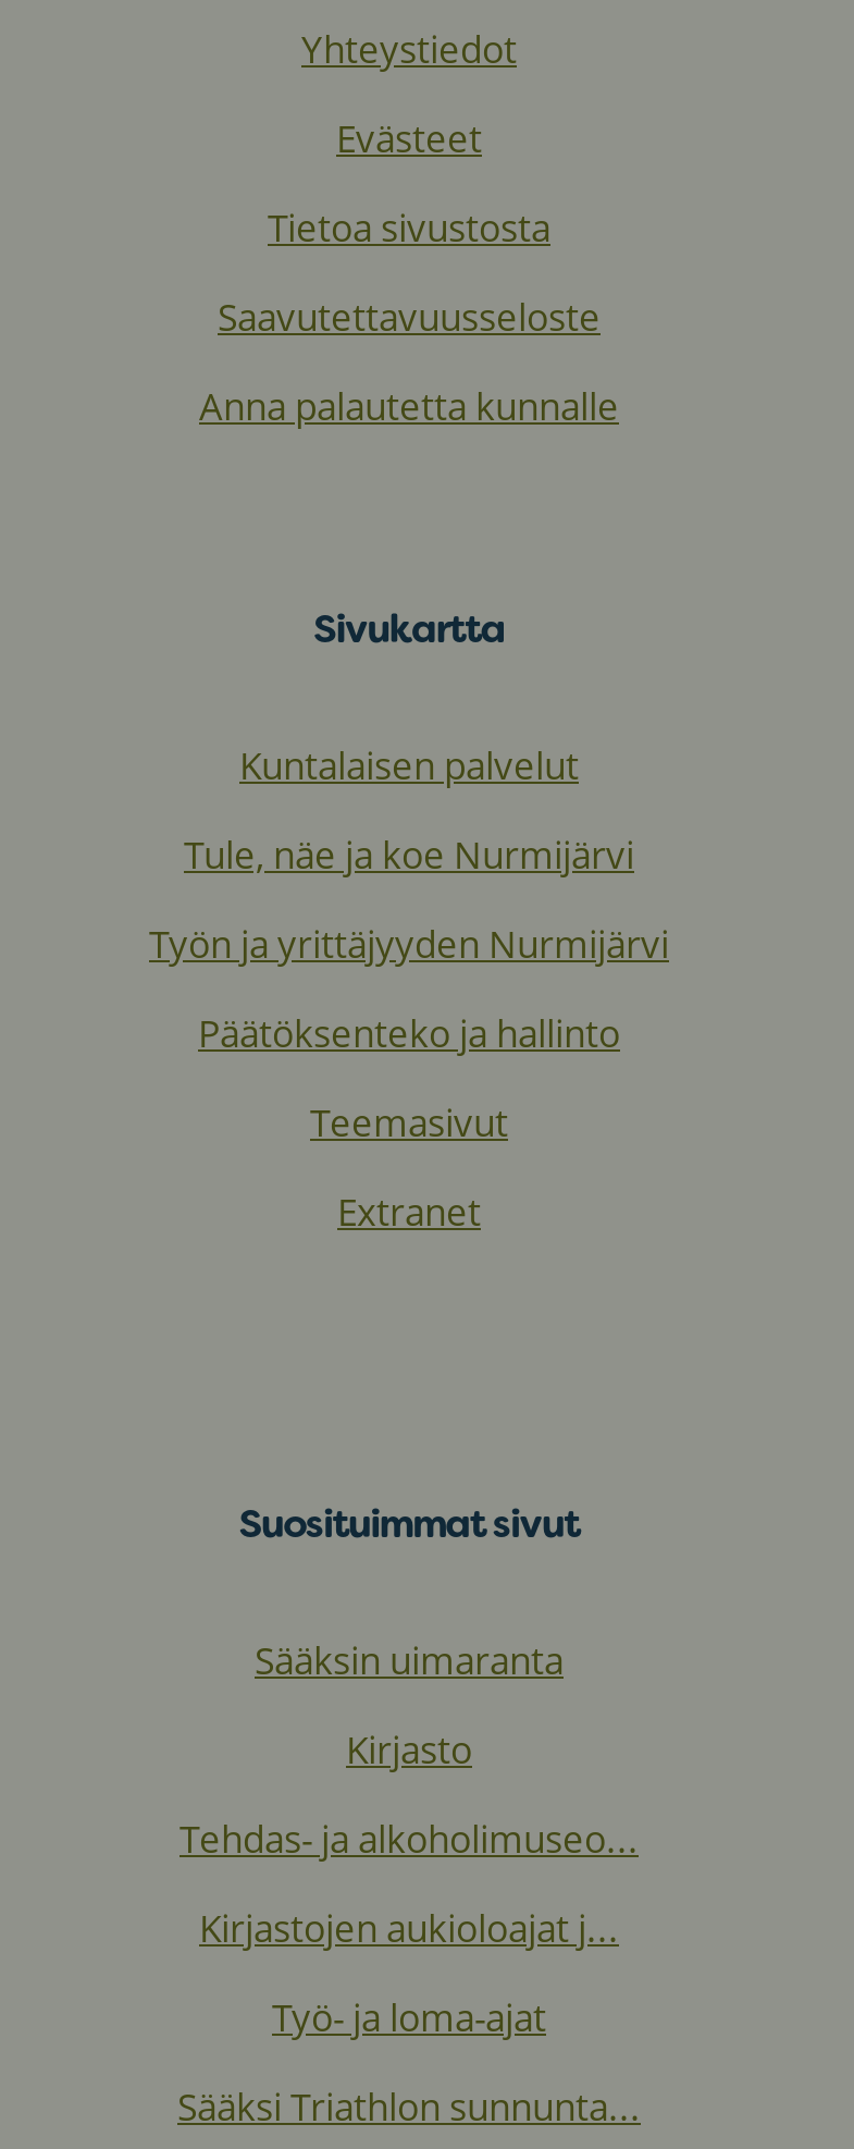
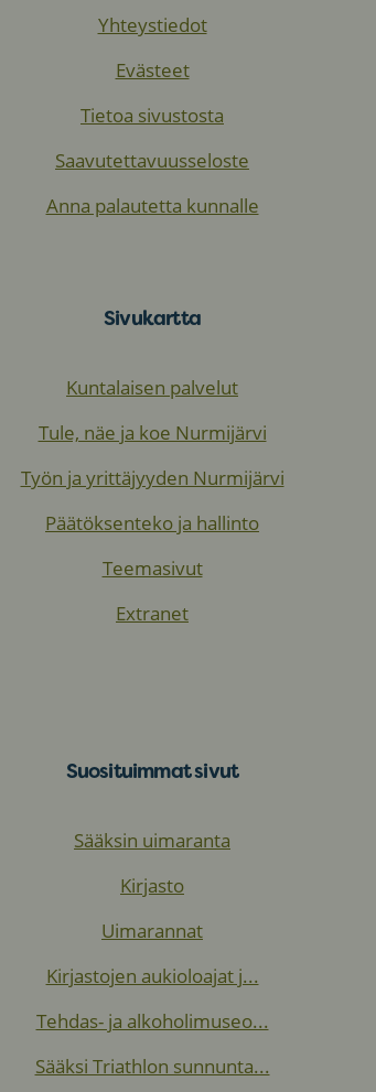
+ Uimarannat

moved down: Tehdas- ja alkoholimuseo...

- Työ- ja loma-ajat
